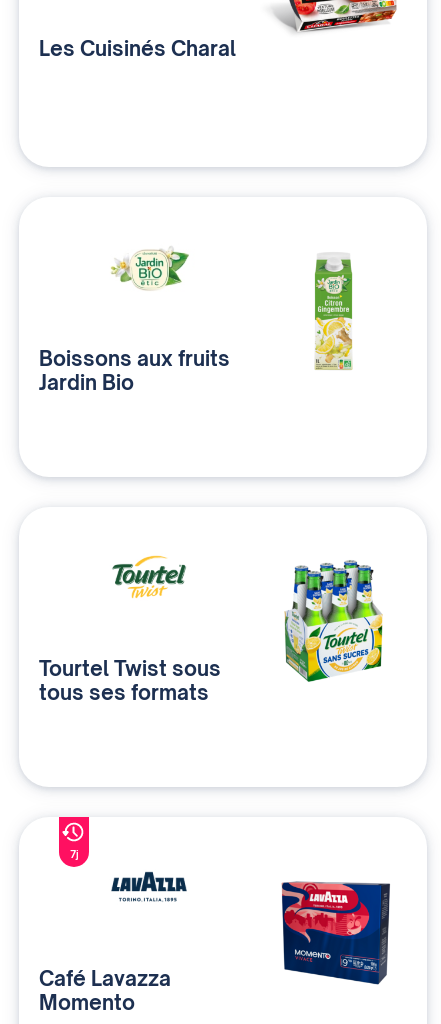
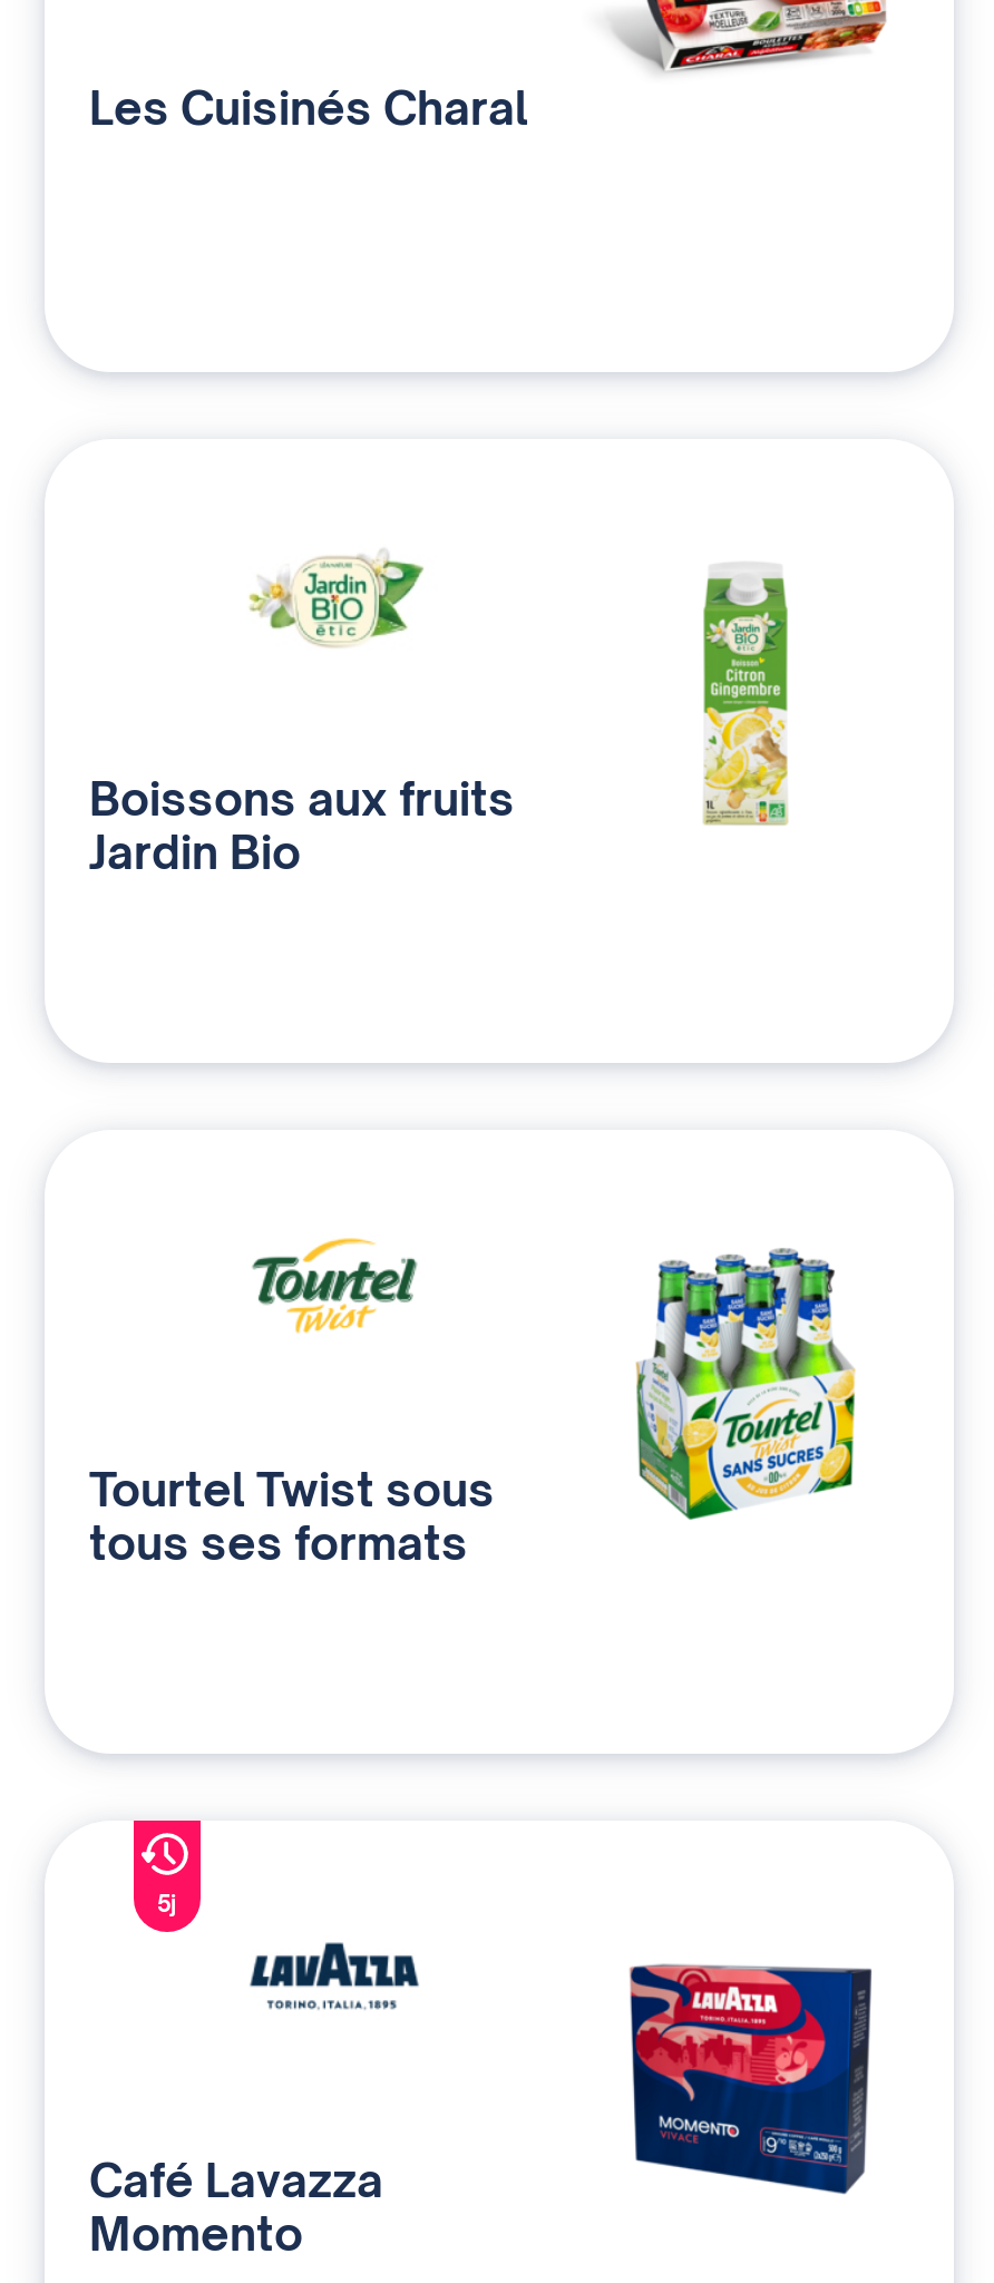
- 7j
+ 5j
